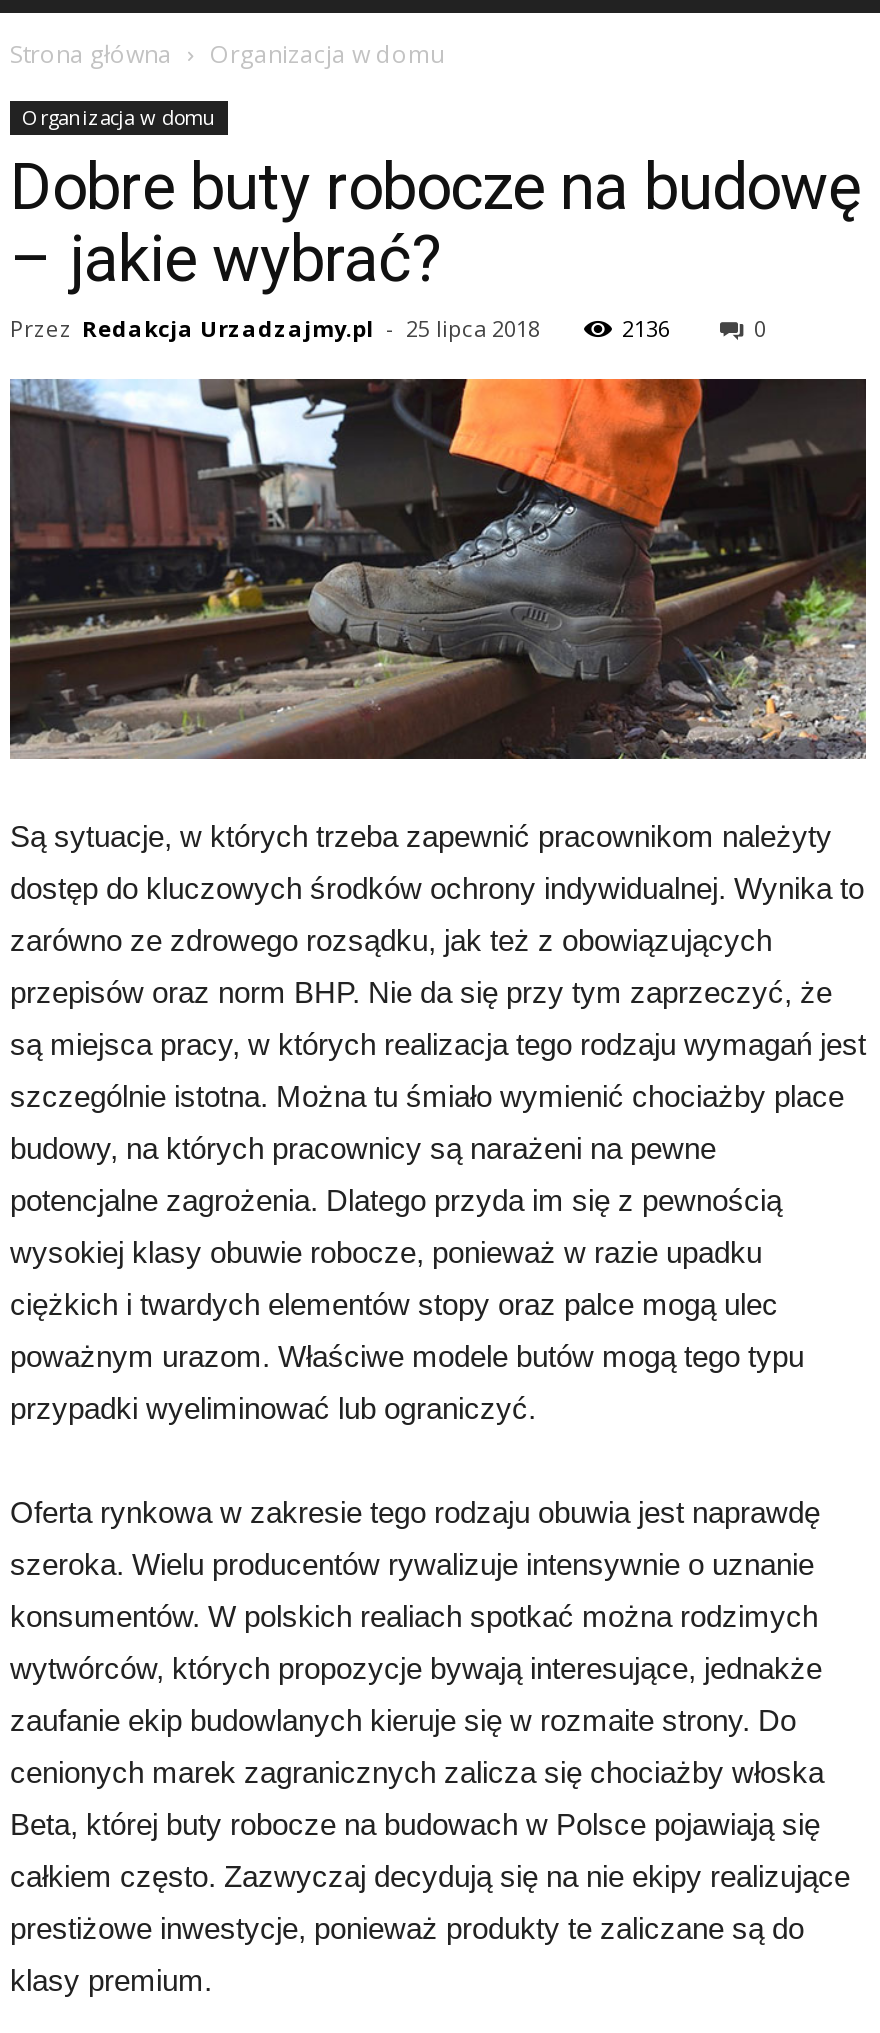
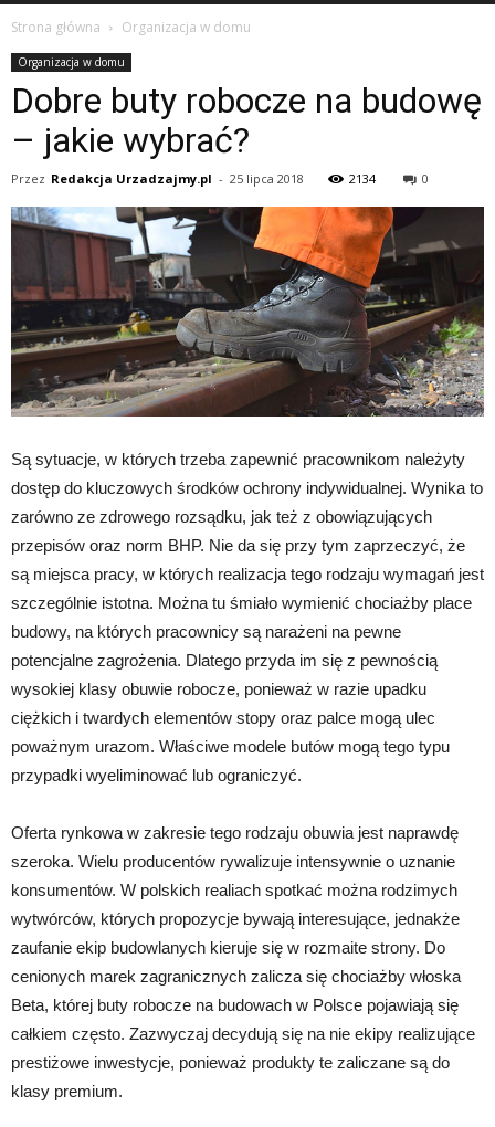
- 2136
+ 2134
